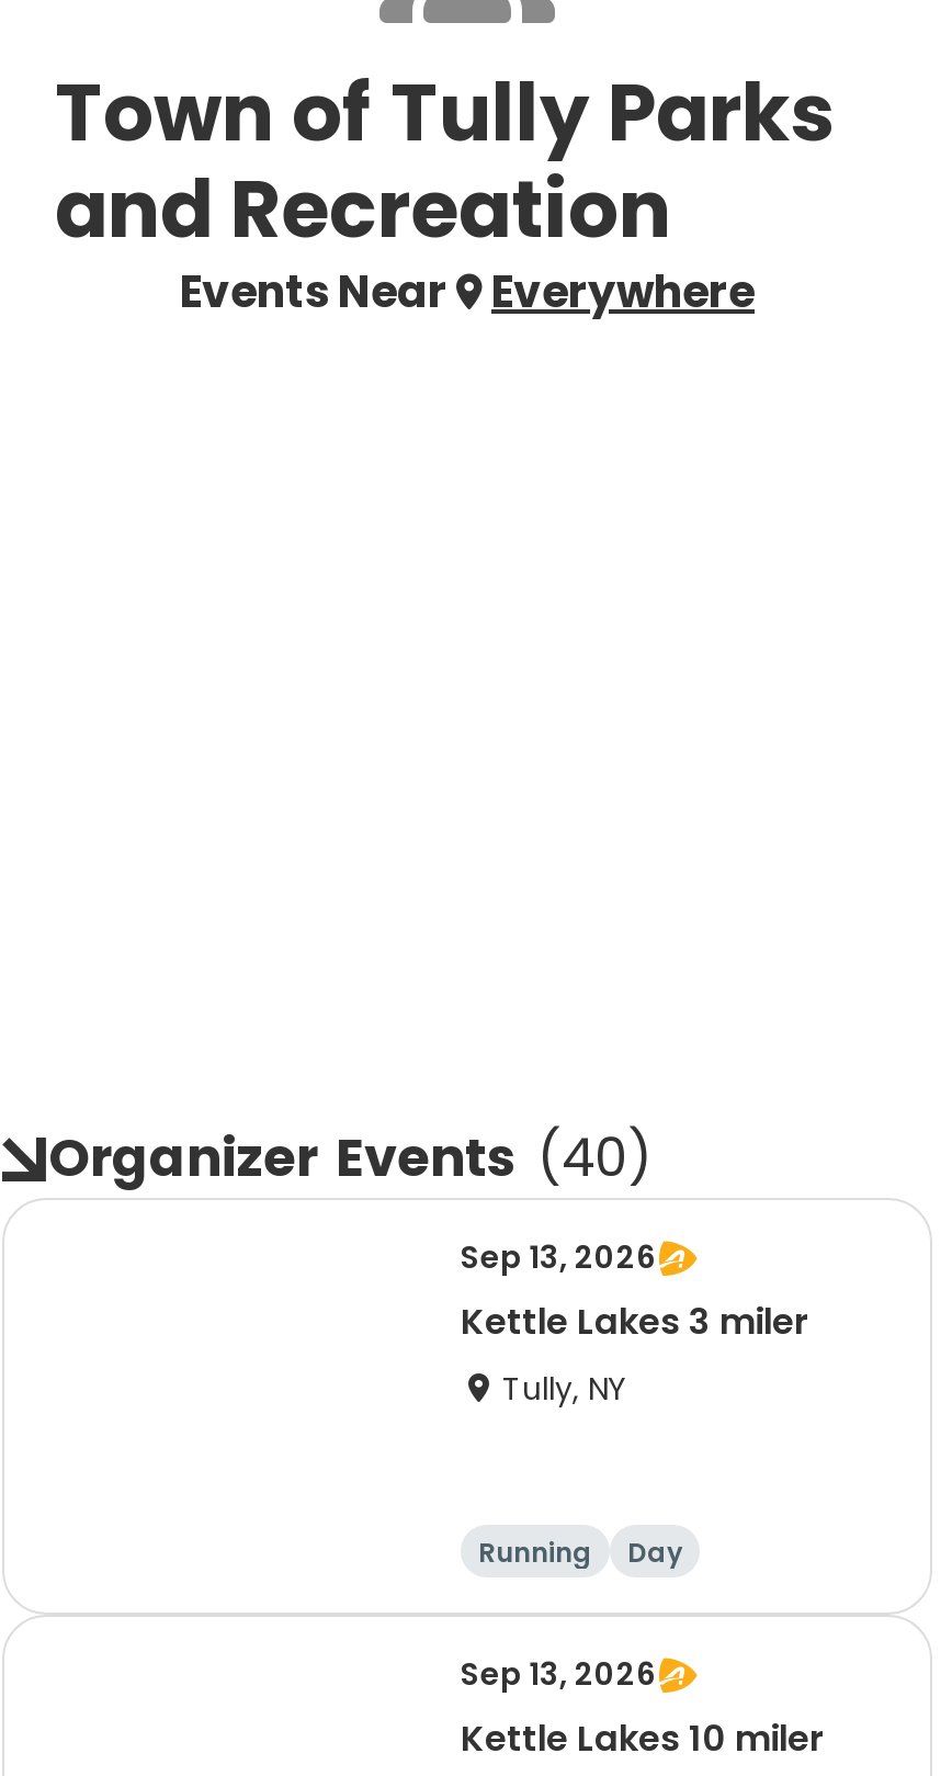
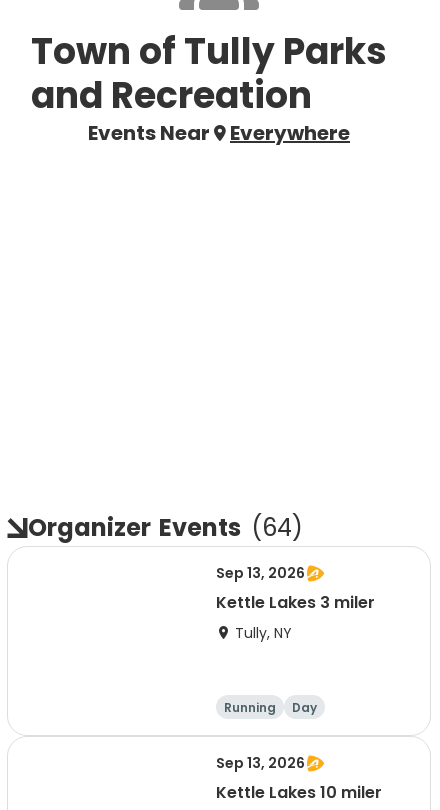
- Organizer Events (40)
+ Organizer Events (64)
